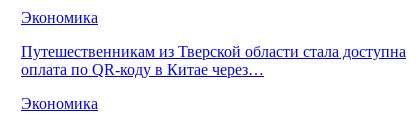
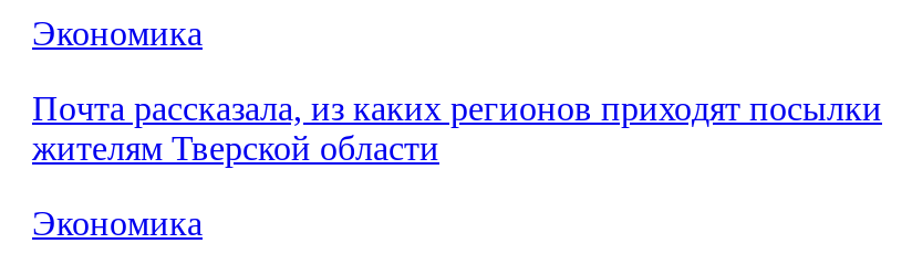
- Путешественникам из Тверской области стала доступна
- оплата по QR-коду в Китае через…
+ Почта рассказала, из каких регионов приходят посылки
+ жителям Тверской области
